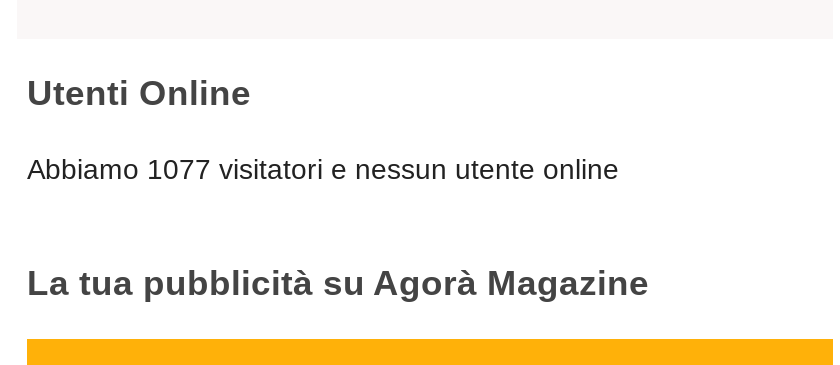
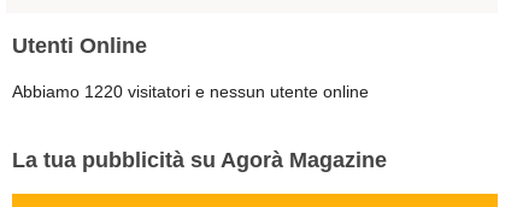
- Abbiamo 1077 visitatori e nessun utente online
+ Abbiamo 1220 visitatori e nessun utente online
